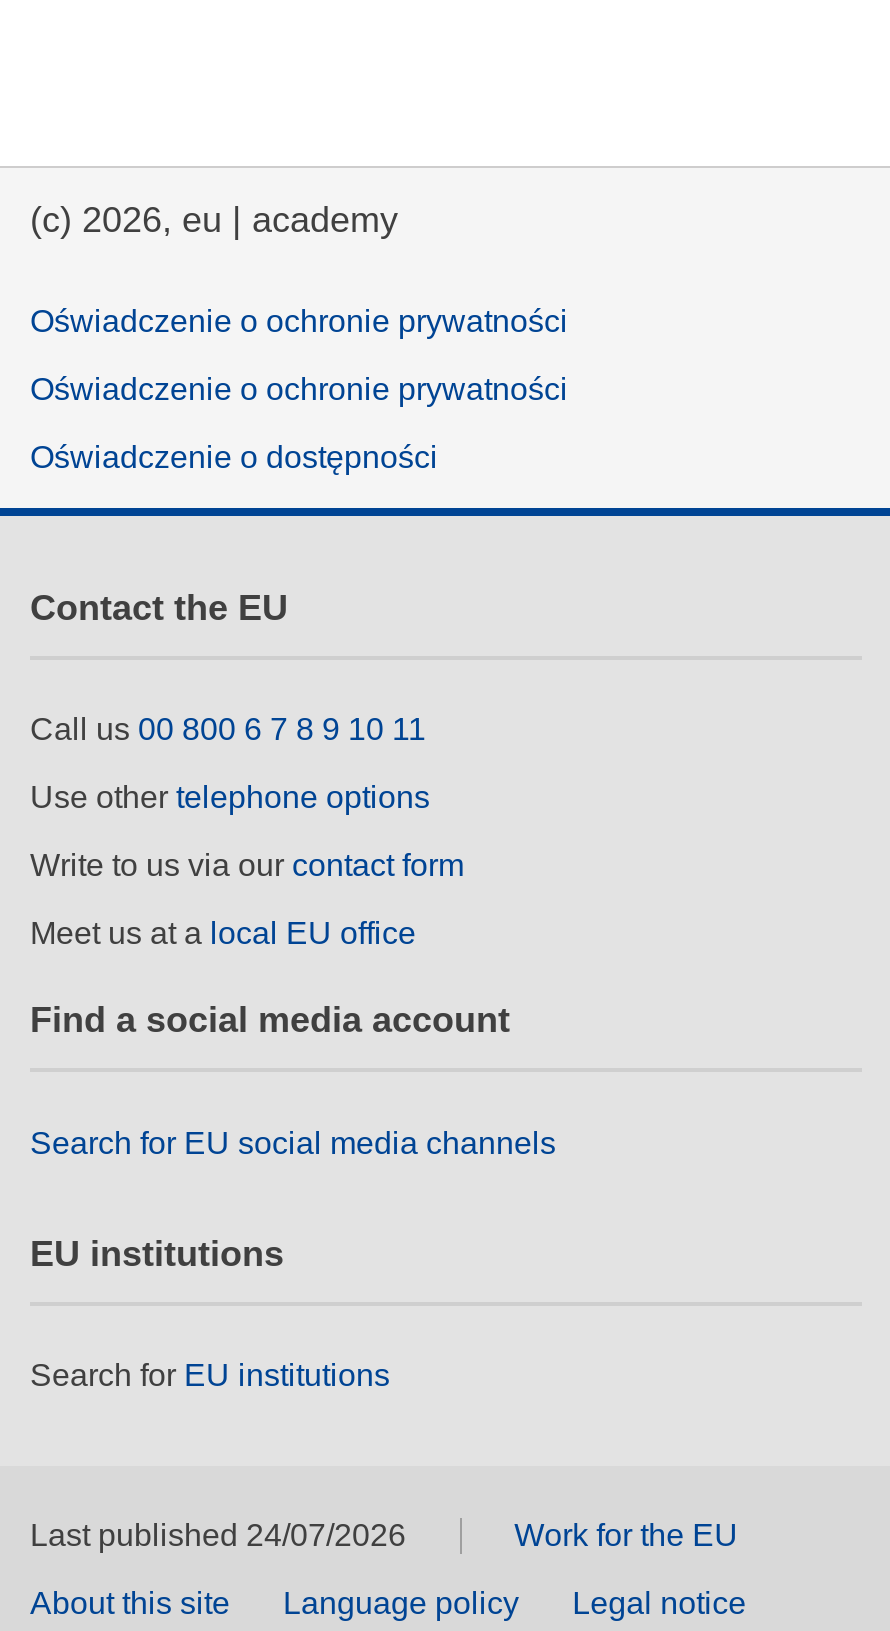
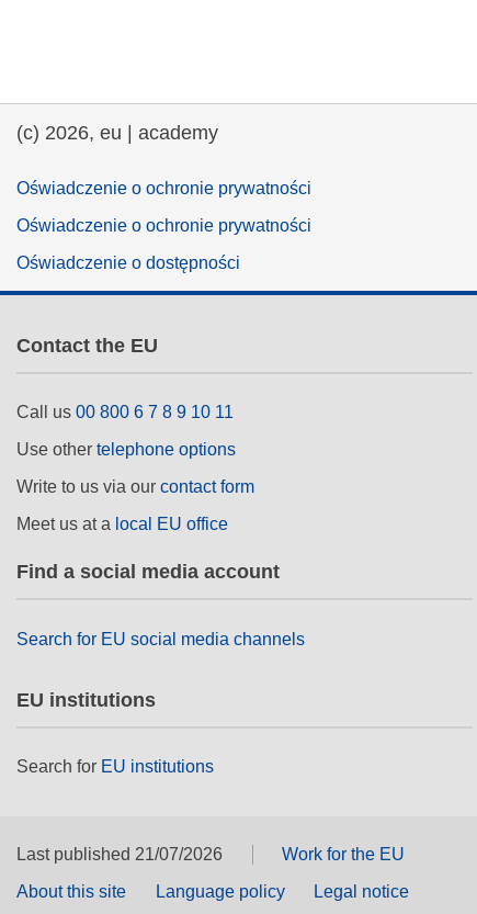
- Last published 24/07/2026
+ Last published 21/07/2026
